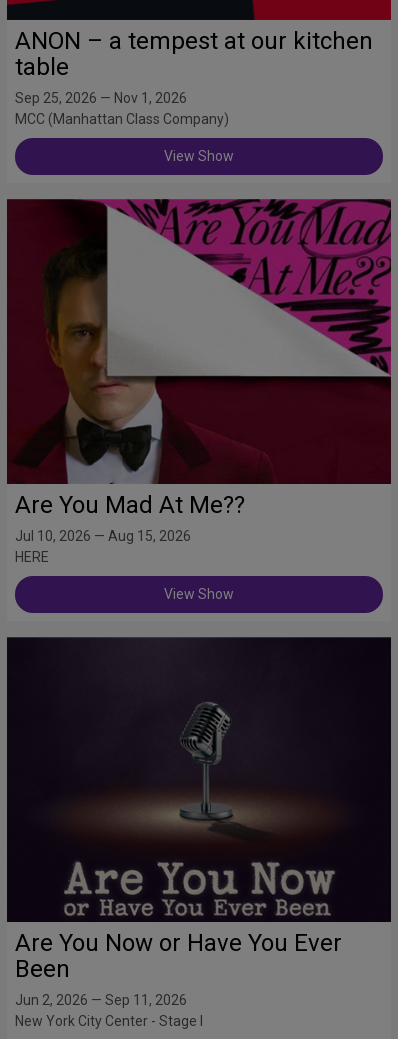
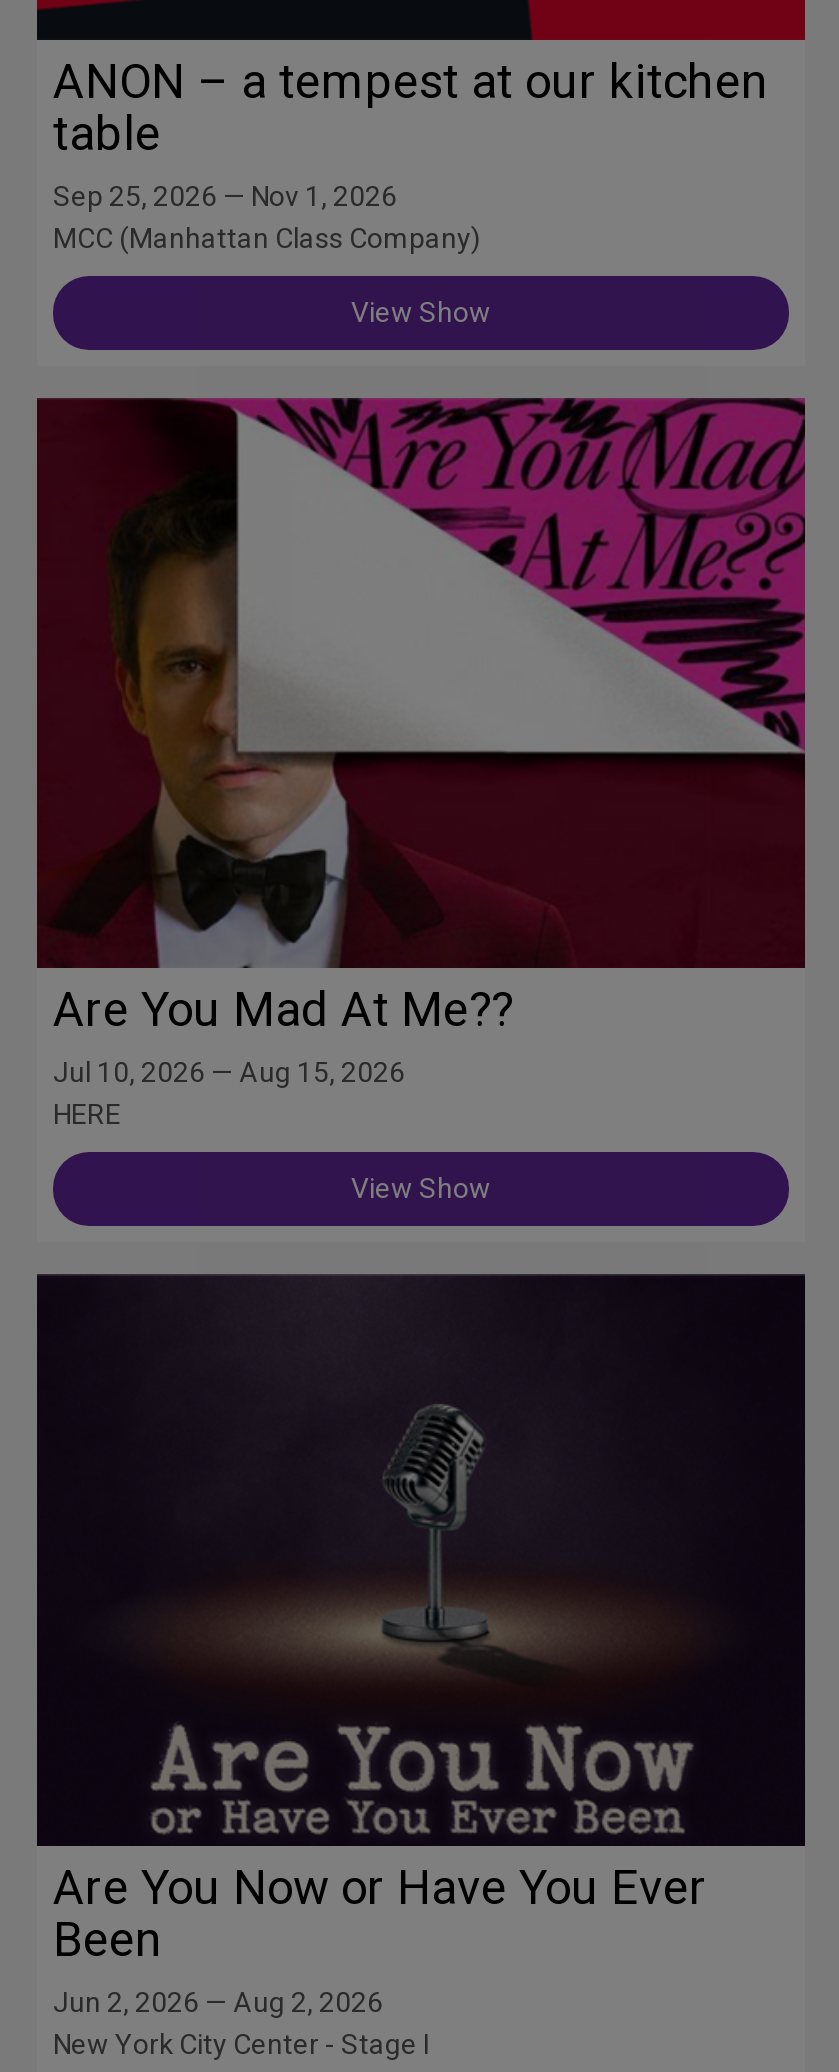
- Jun 2, 2026 — Sep 11, 2026
+ Jun 2, 2026 — Aug 2, 2026
